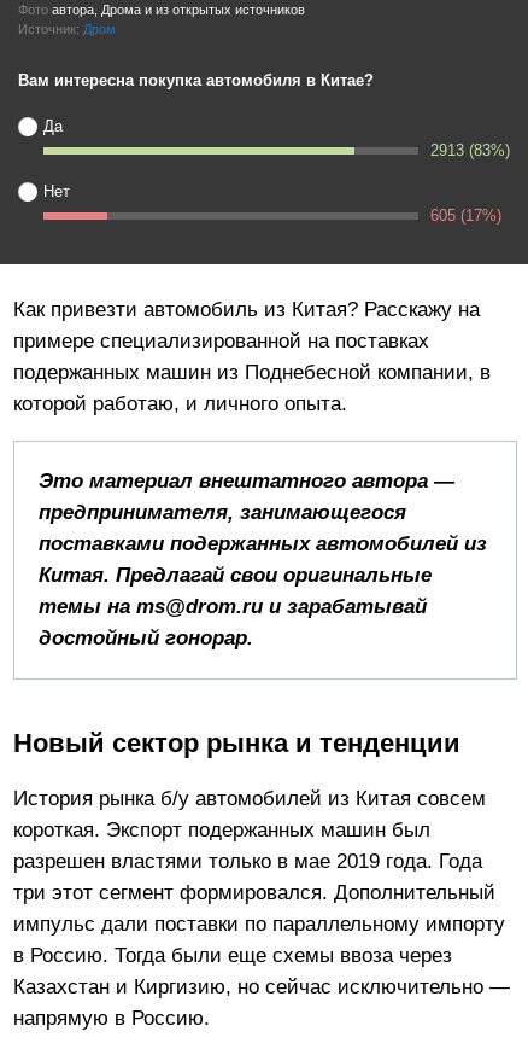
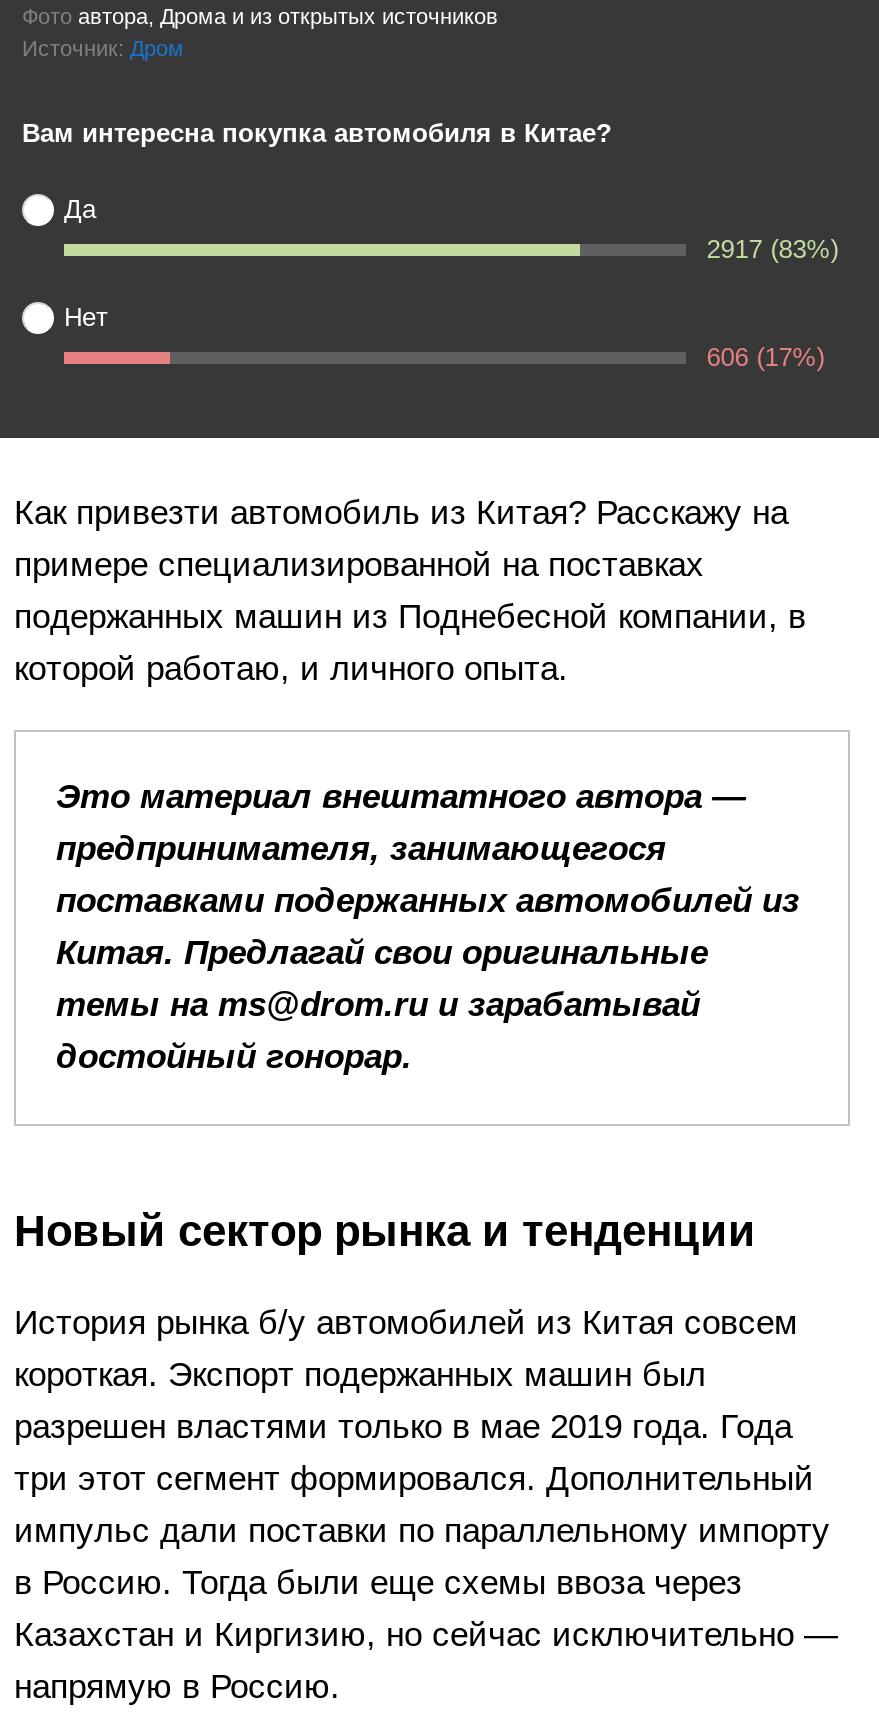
- 2913 (83%)
+ 2917 (83%)

- 605 (17%)
+ 606 (17%)
